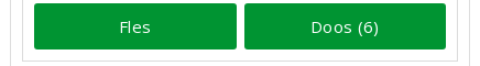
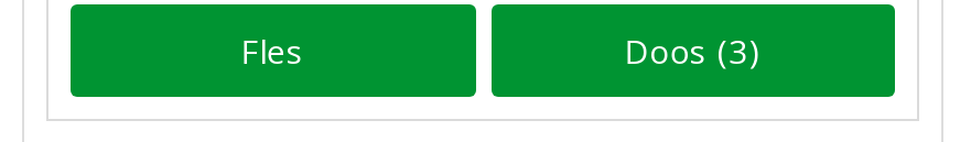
- Doos (6)
+ Doos (3)
